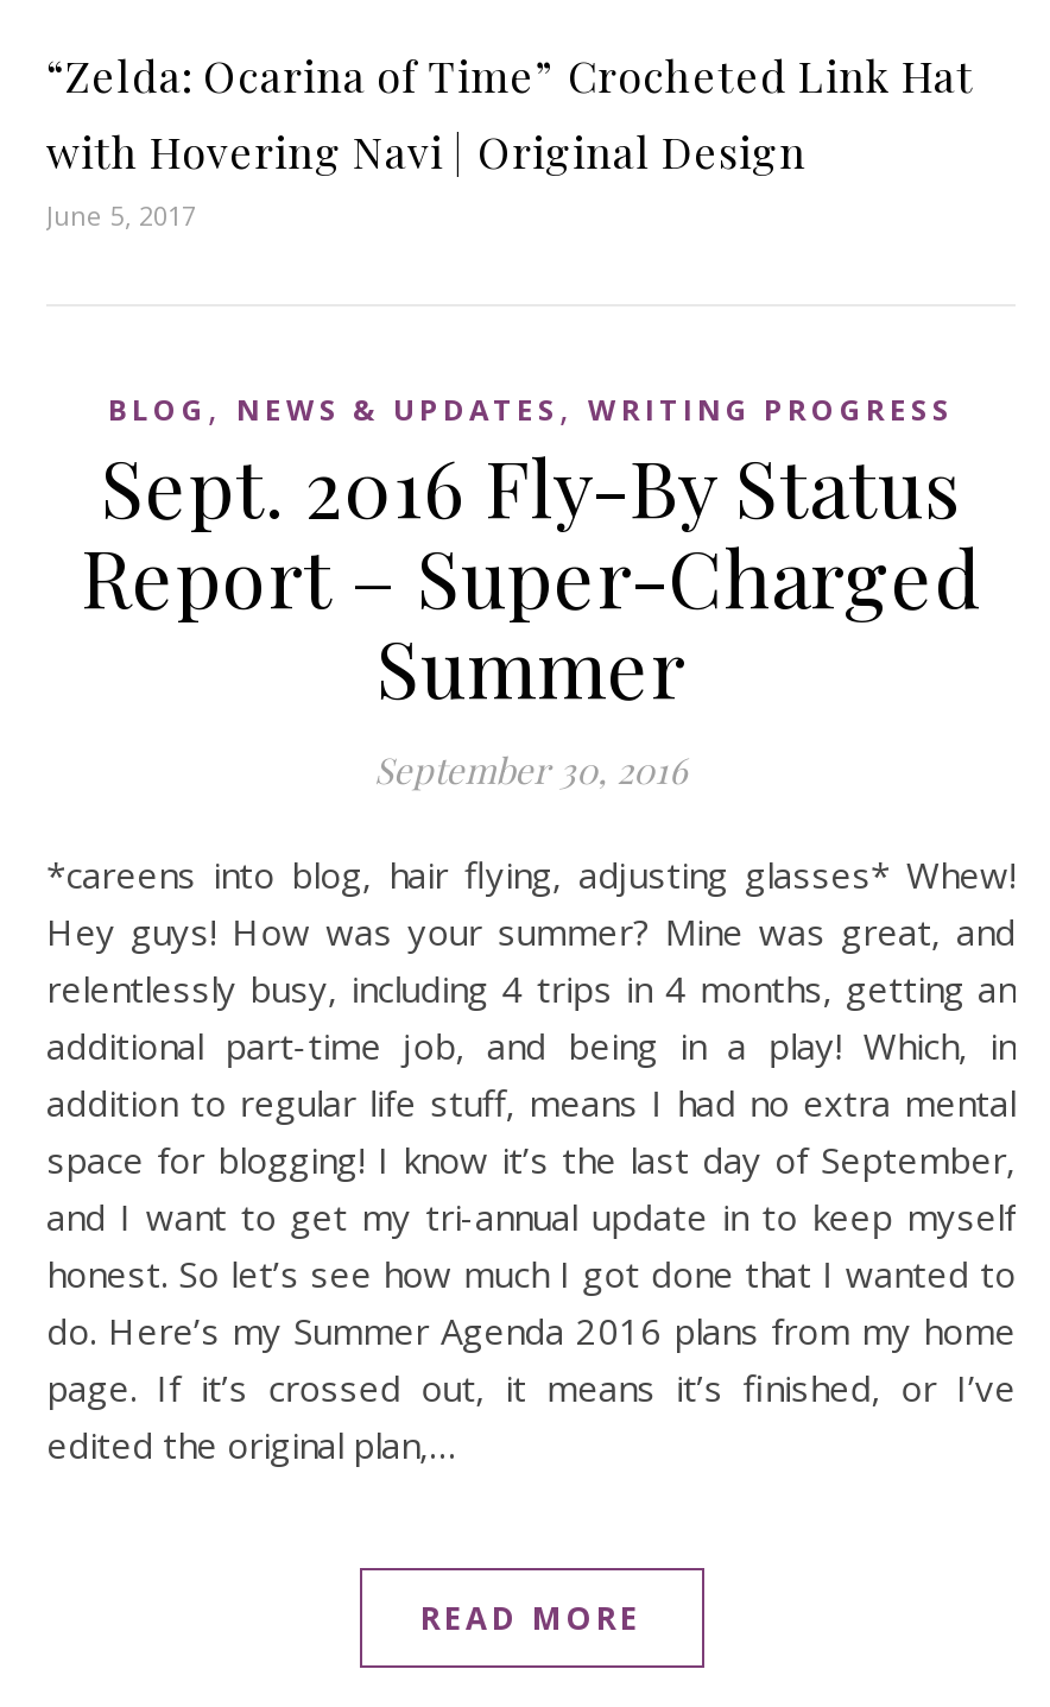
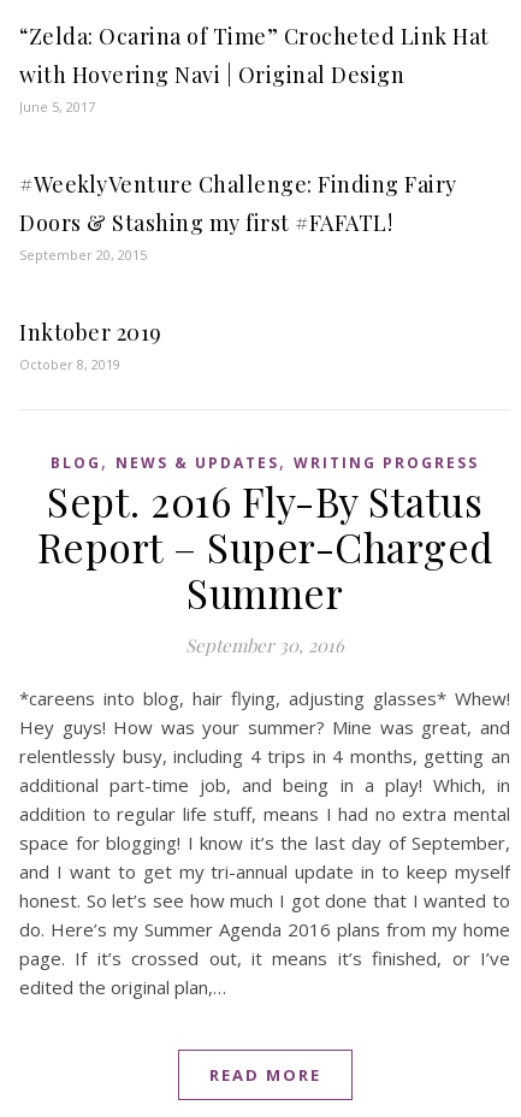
+ #WeeklyVenture Challenge: Finding Fairy
+ Doors & Stashing my first #FAFATL!
+ September 20, 2015
+ Inktober 2019
+ October 8, 2019
